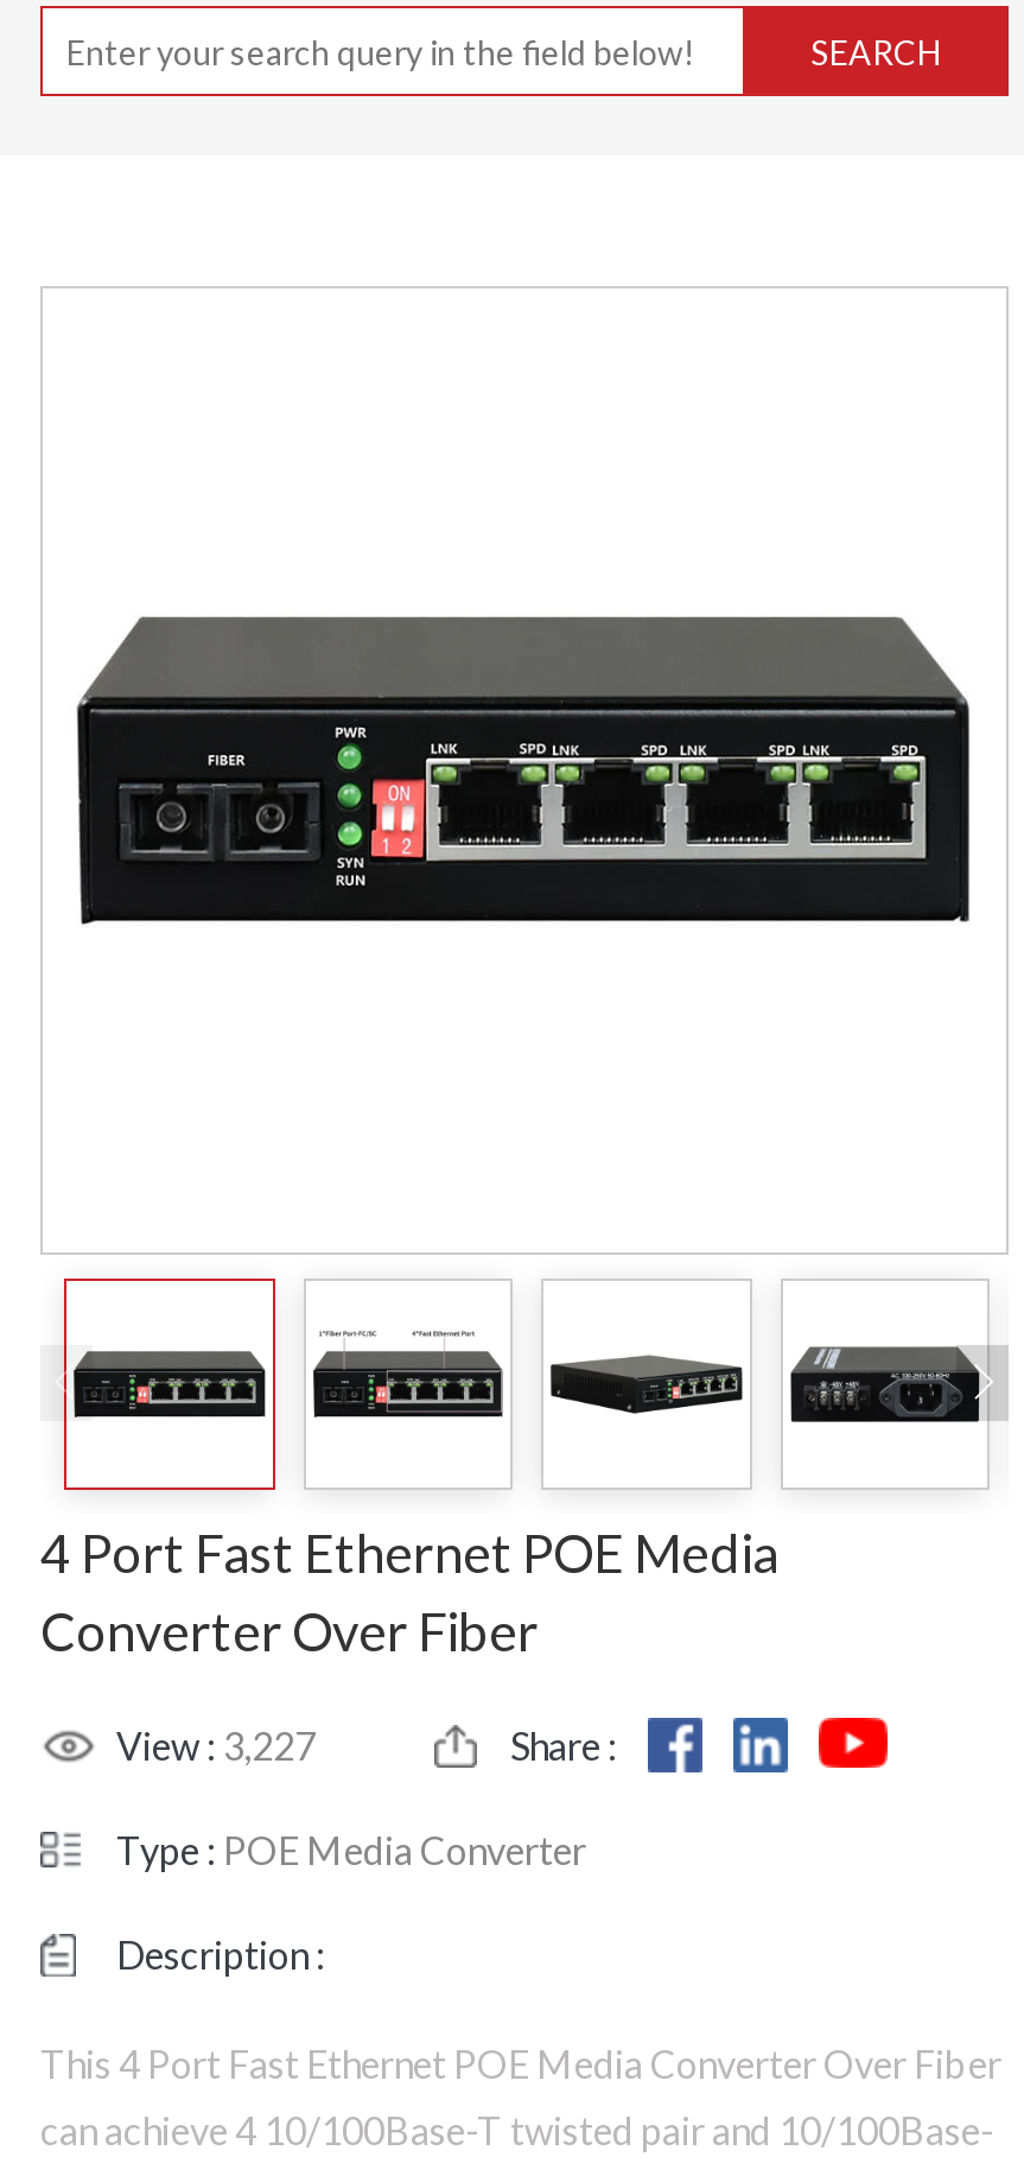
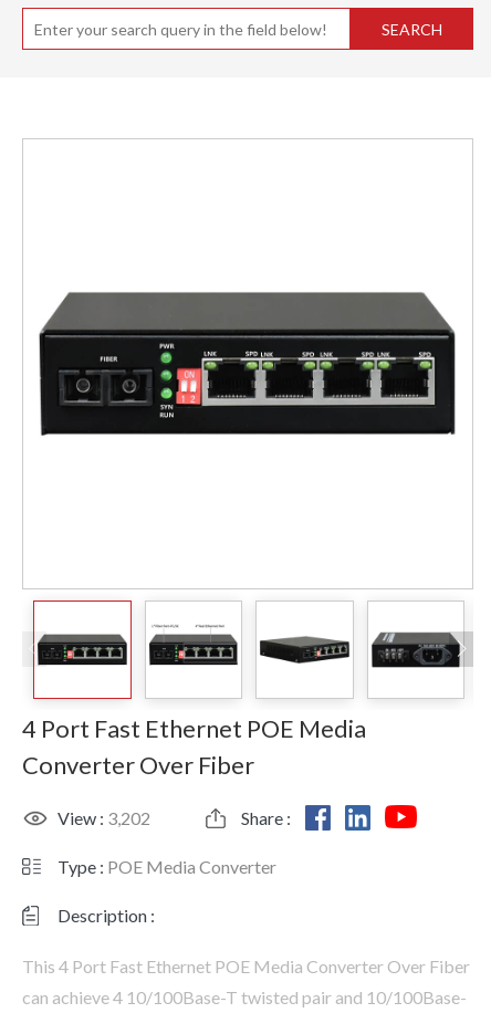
- View : 3,227
+ View : 3,202
